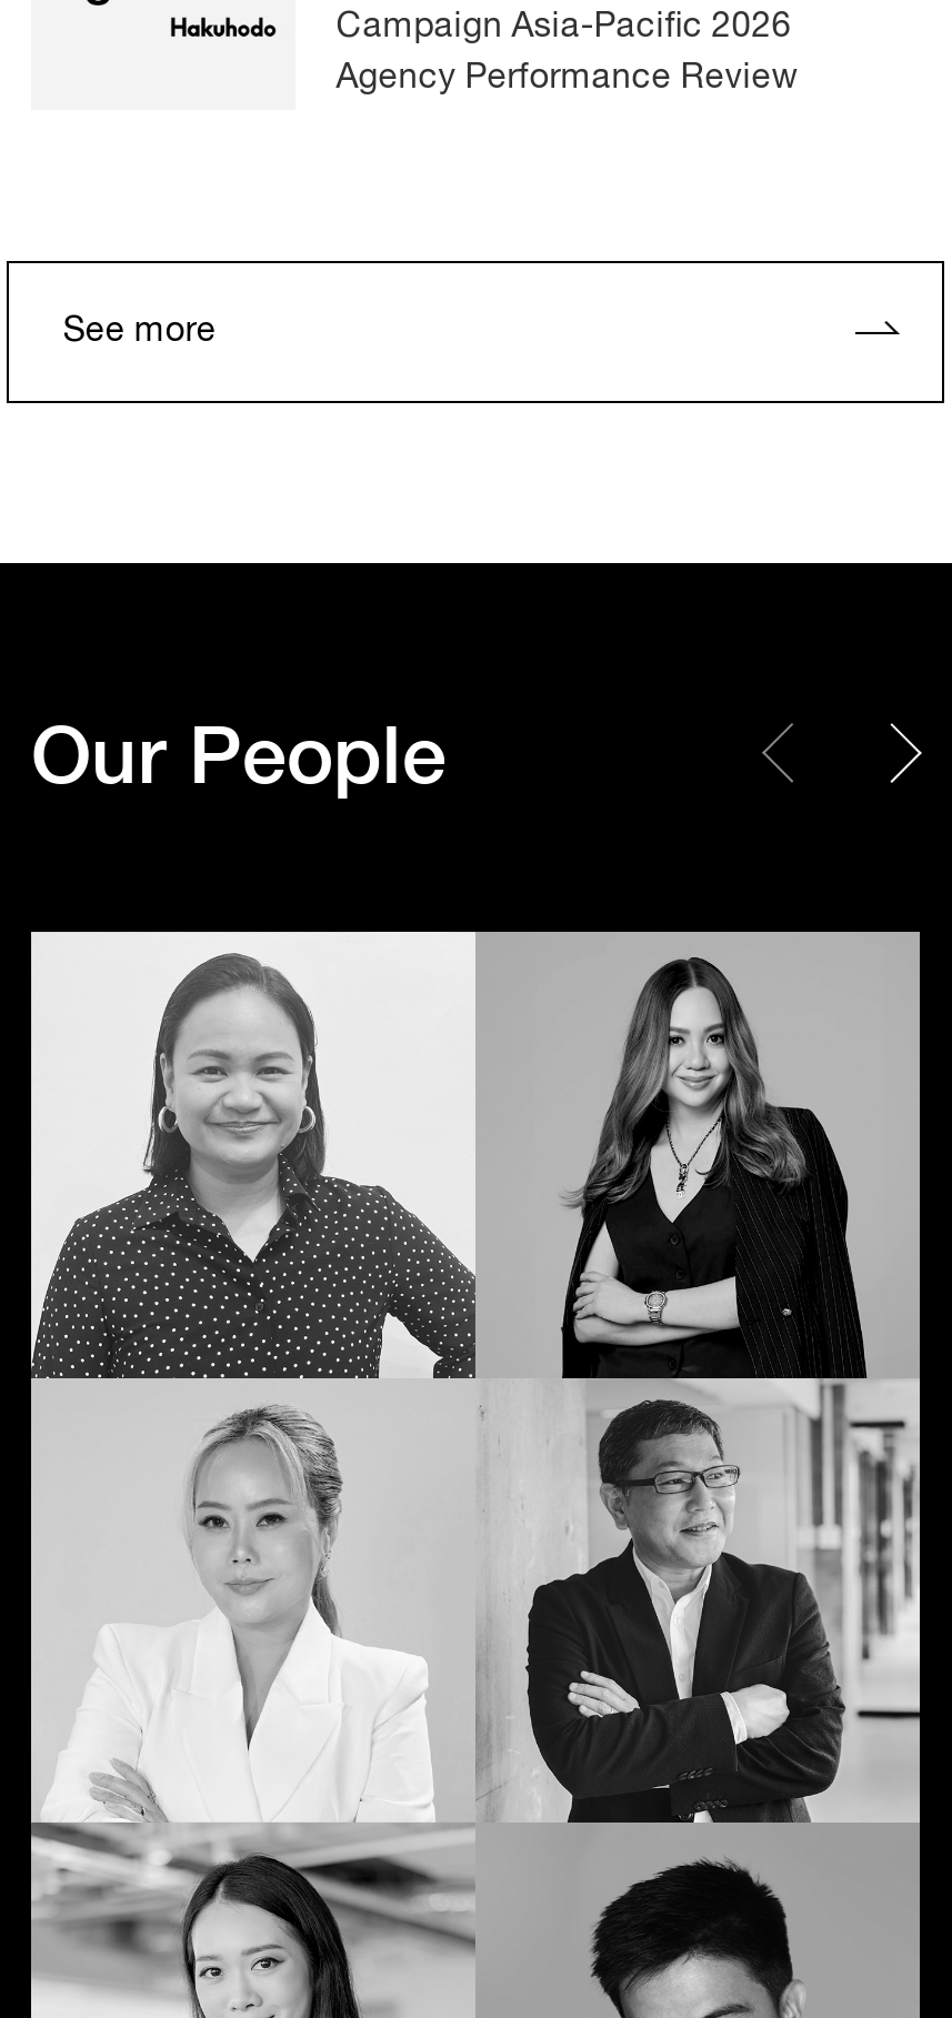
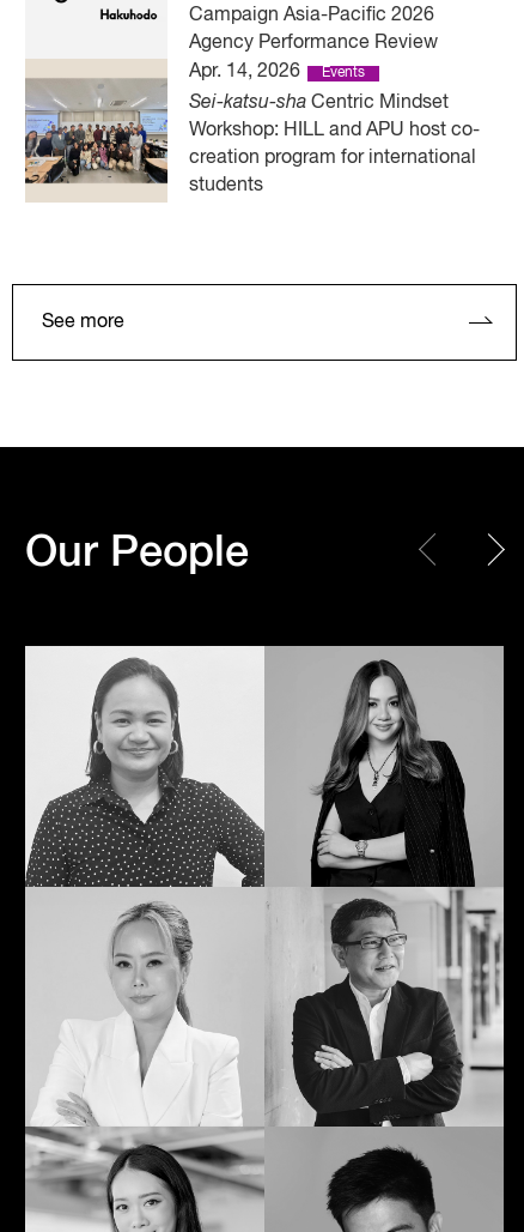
+ [image]
+ Apr. 14, 2026
+ Events
+ Sei-katsu-sha Centric Mindset
+ Workshop: HILL and APU host co-
+ creation program for international
+ students
